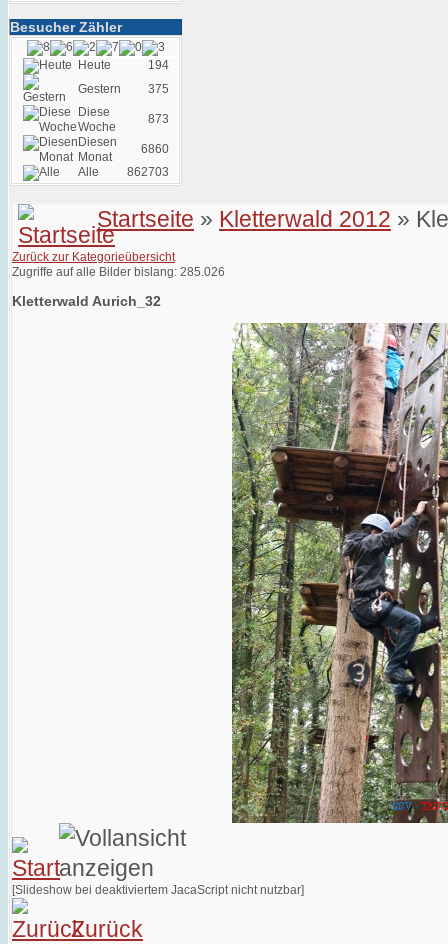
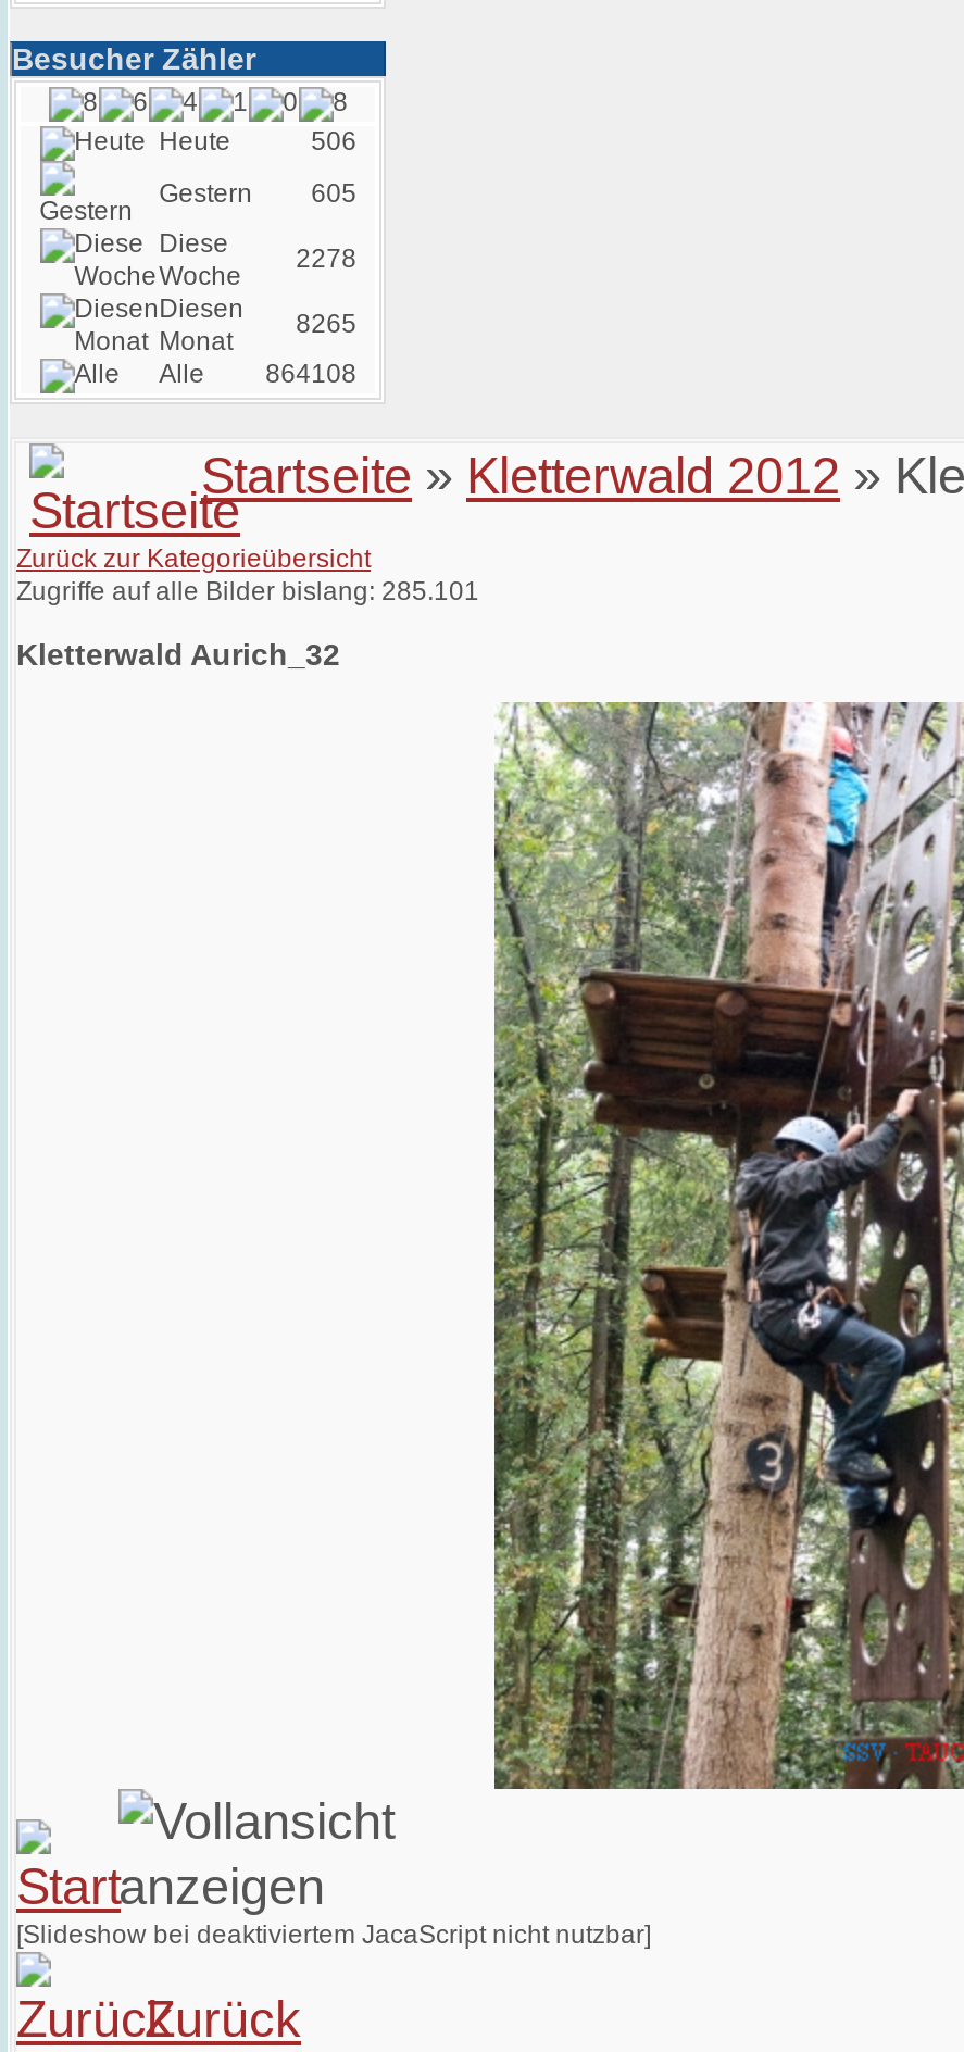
- 194
+ 506

- Gestern 375
+ Gestern 605

- 873
+ 2278

- Diesen 6860
+ Diesen 8265

- Alle 862703
+ Alle 864108

- Zugriffe auf alle Bilder bislang: 285.026
+ Zugriffe auf alle Bilder bislang: 285.101
